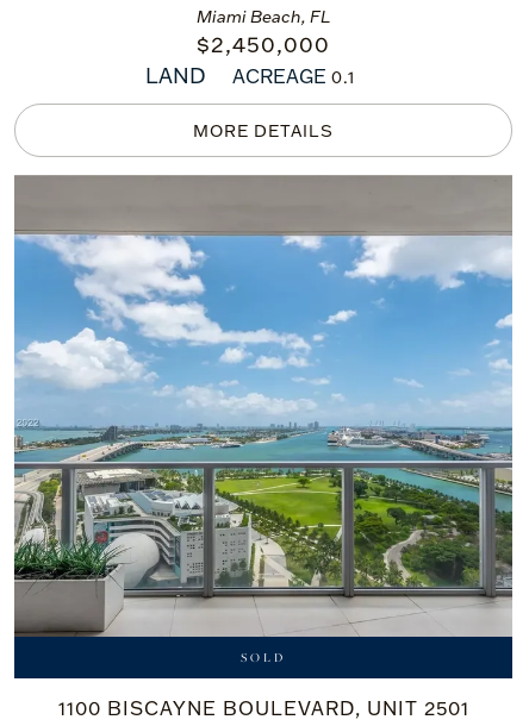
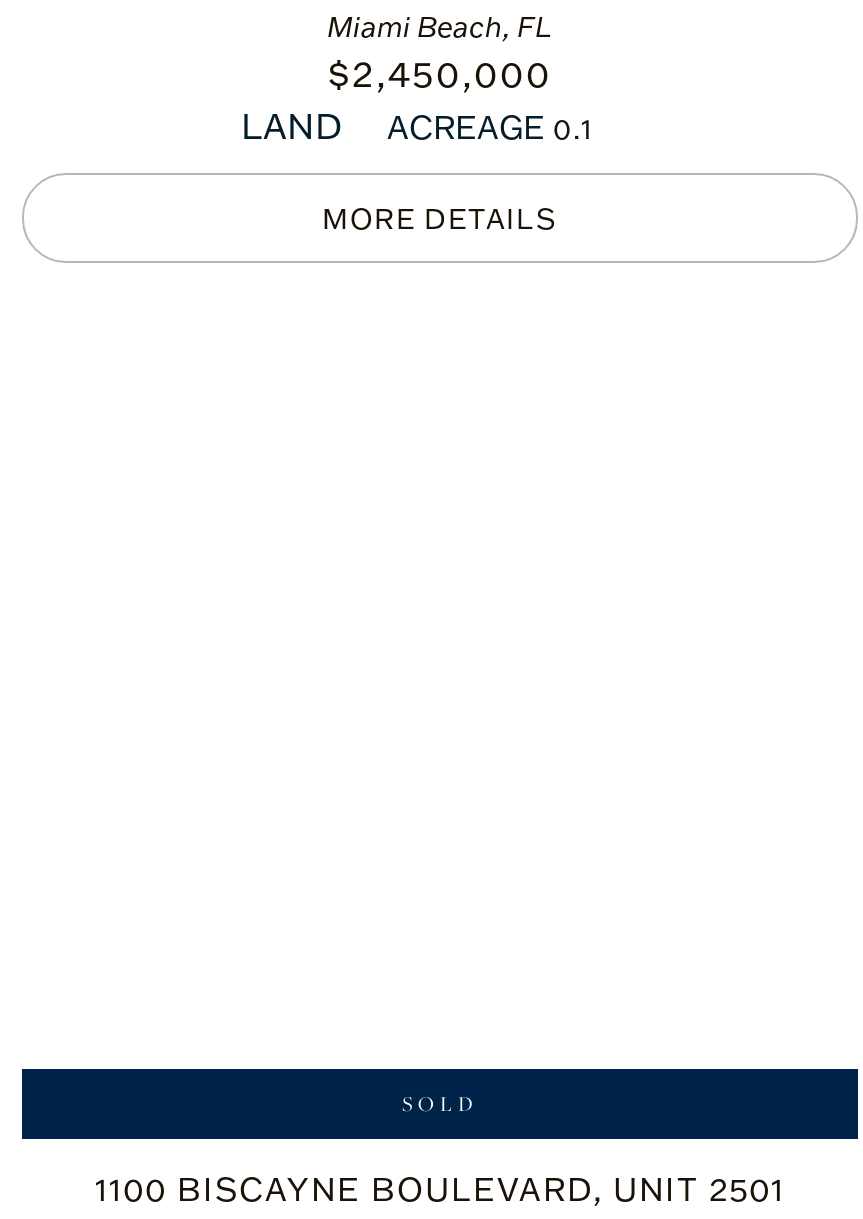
- [image]
